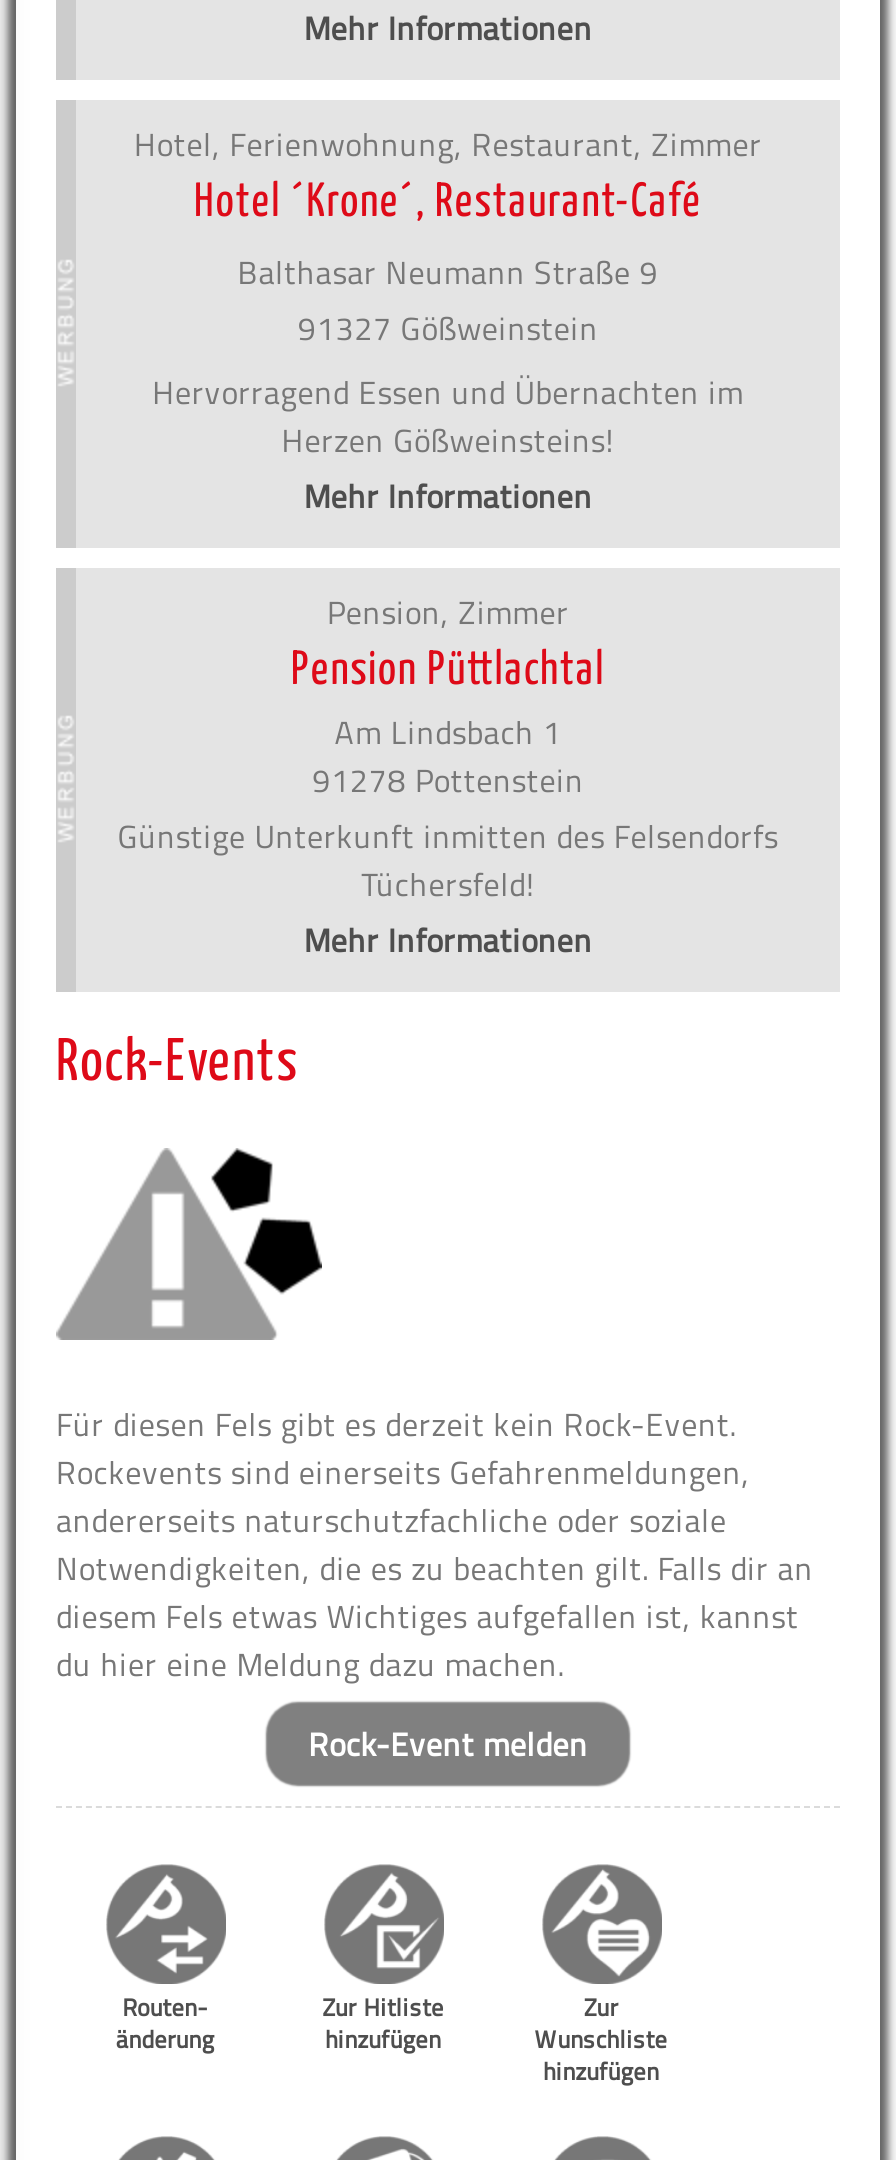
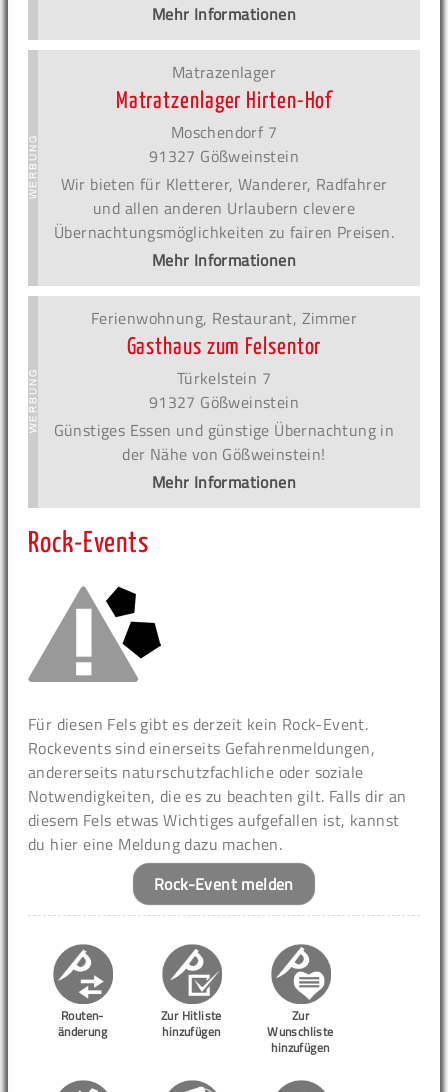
- Hotel, Ferienwohnung, Restaurant, Zimmer
- Hotel ´Krone´, Restaurant-Café
- Balthasar Neumann Straße 9
+ Matrazenlager
+ Matratzenlager Hirten-Hof
+ Moschendorf 7

- Hervorragend Essen und Übernachten im
- Herzen Gößweinsteins!
+ Wir bieten für Kletterer, Wanderer, Radfahrer
+ und allen anderen Urlaubern clevere
+ Übernachtungsmöglichkeiten zu fairen Preisen.

- Pension, Zimmer
- Pension Püttlachtal
- Am Lindsbach 1
- 91278 Pottenstein
- Günstige Unterkunft inmitten des Felsendorfs
- Tüchersfeld!
+ Ferienwohnung, Restaurant, Zimmer
+ Gasthaus zum Felsentor
+ Türkelstein 7
+ 91327 Gößweinstein
+ Günstiges Essen und günstige Übernachtung in
+ der Nähe von Gößweinstein!
